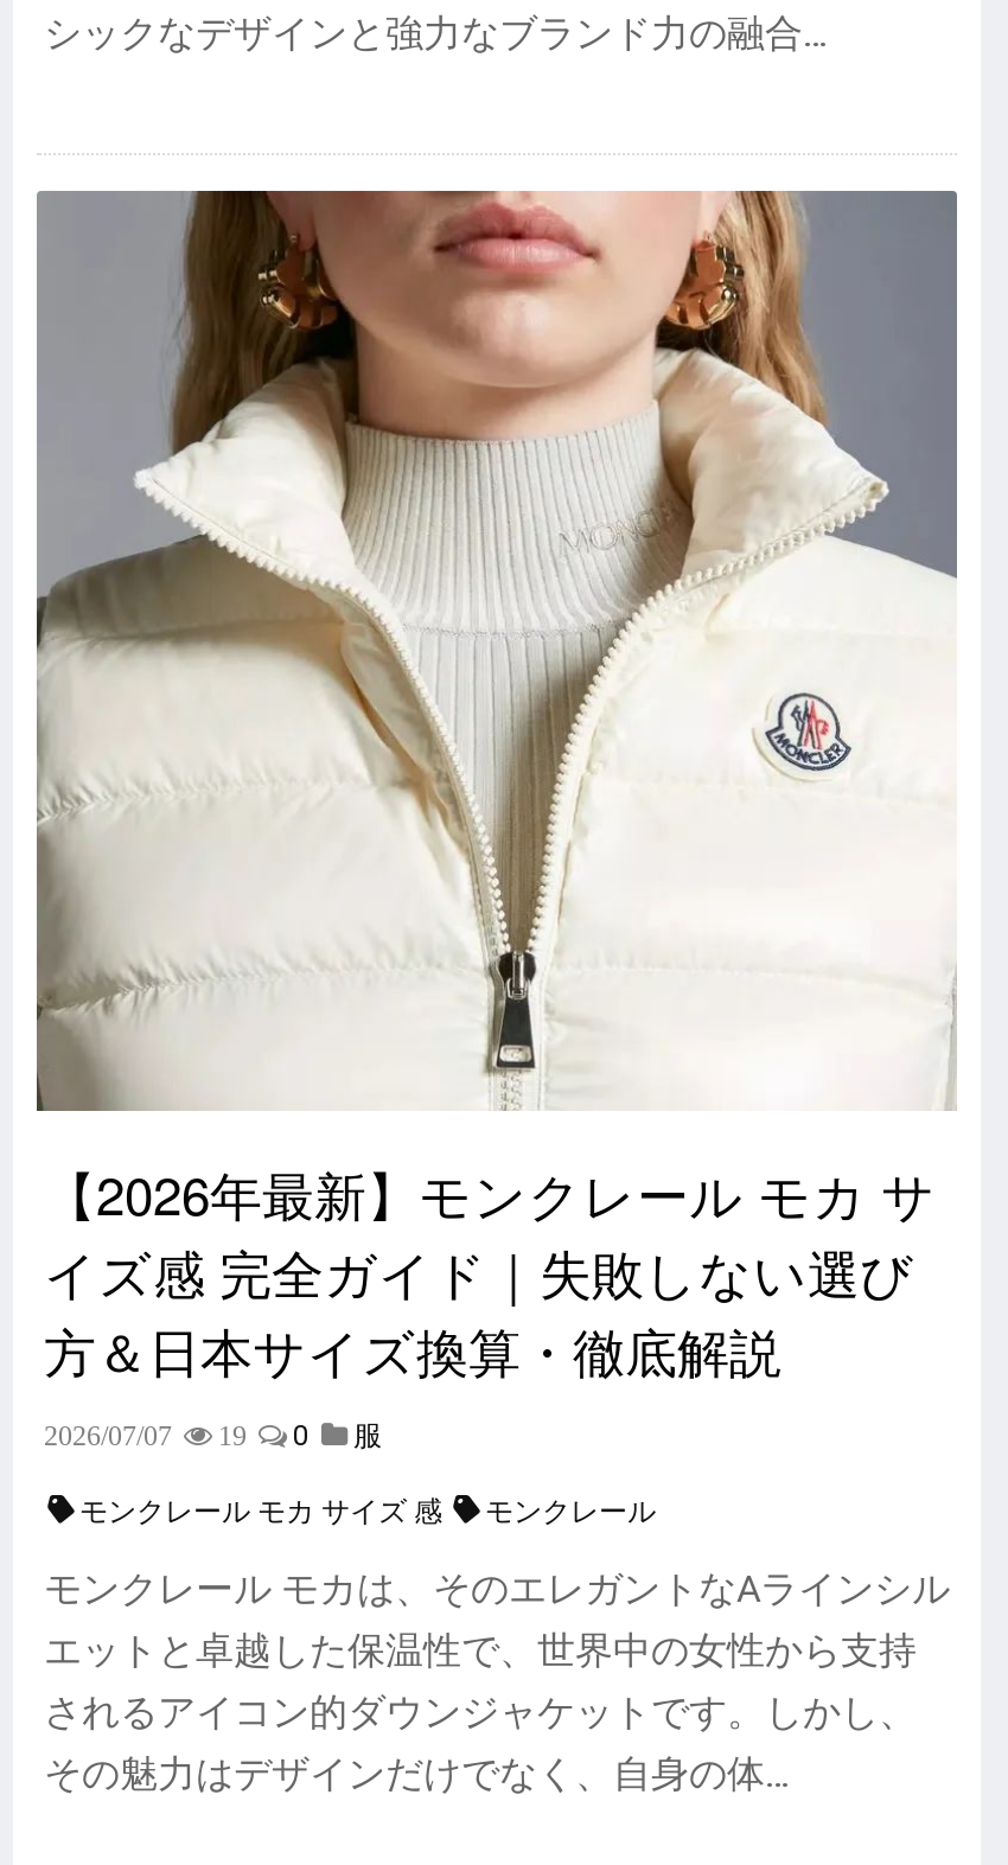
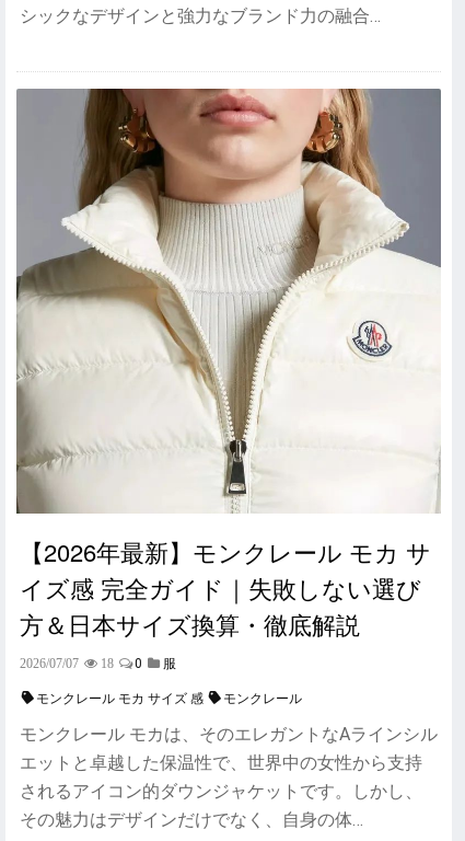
- 2026/07/07 19 0 服
+ 2026/07/07 18 0 服
